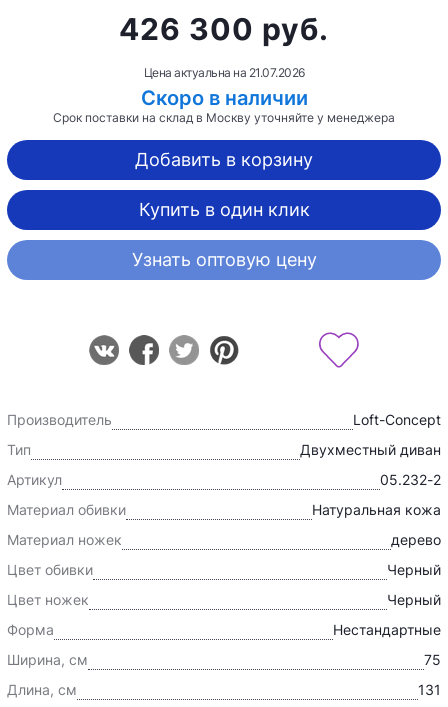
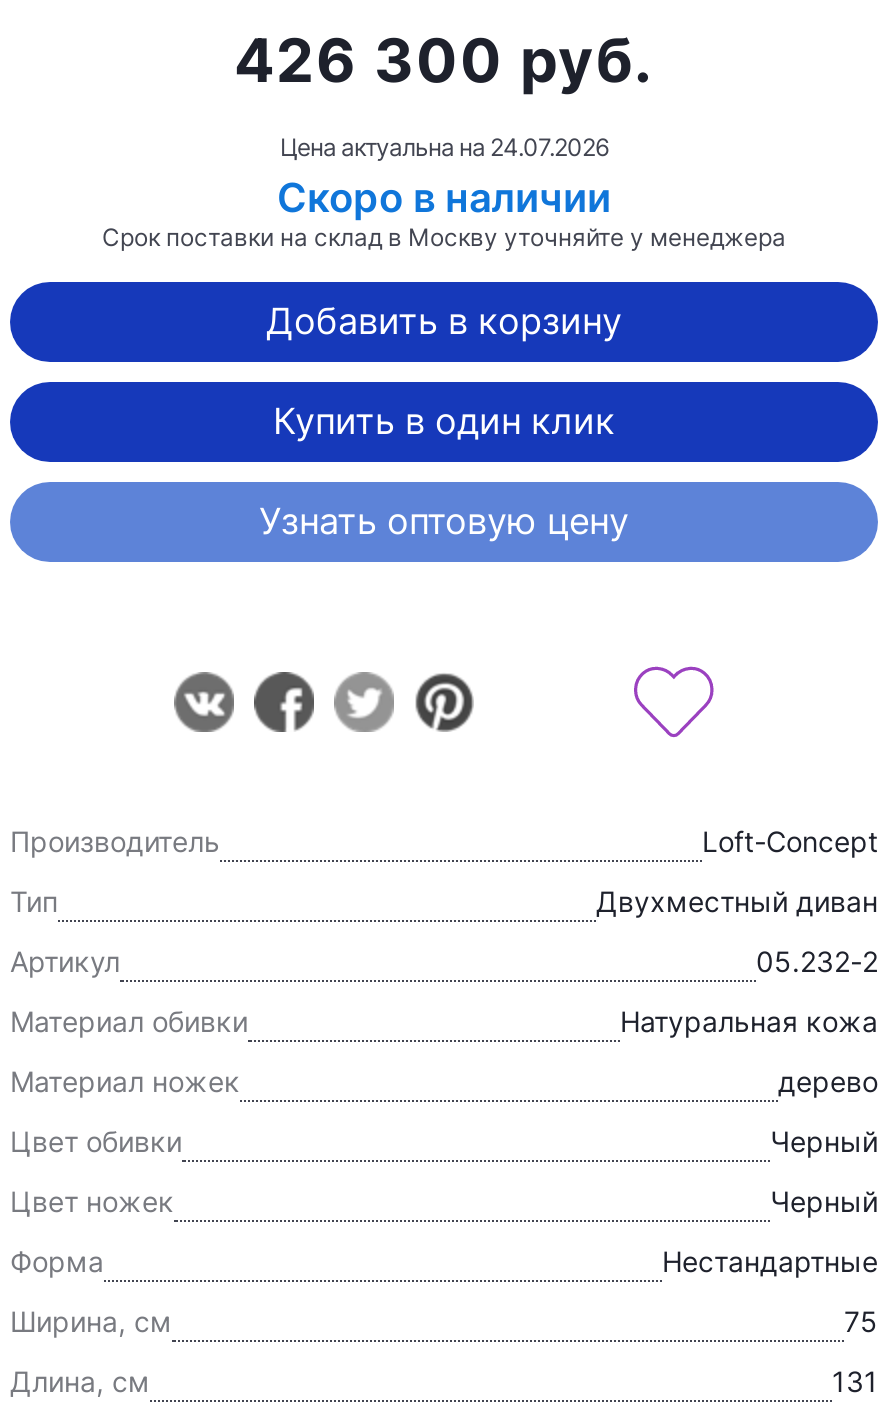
- Цена актуальна на 21.07.2026
+ Цена актуальна на 24.07.2026
